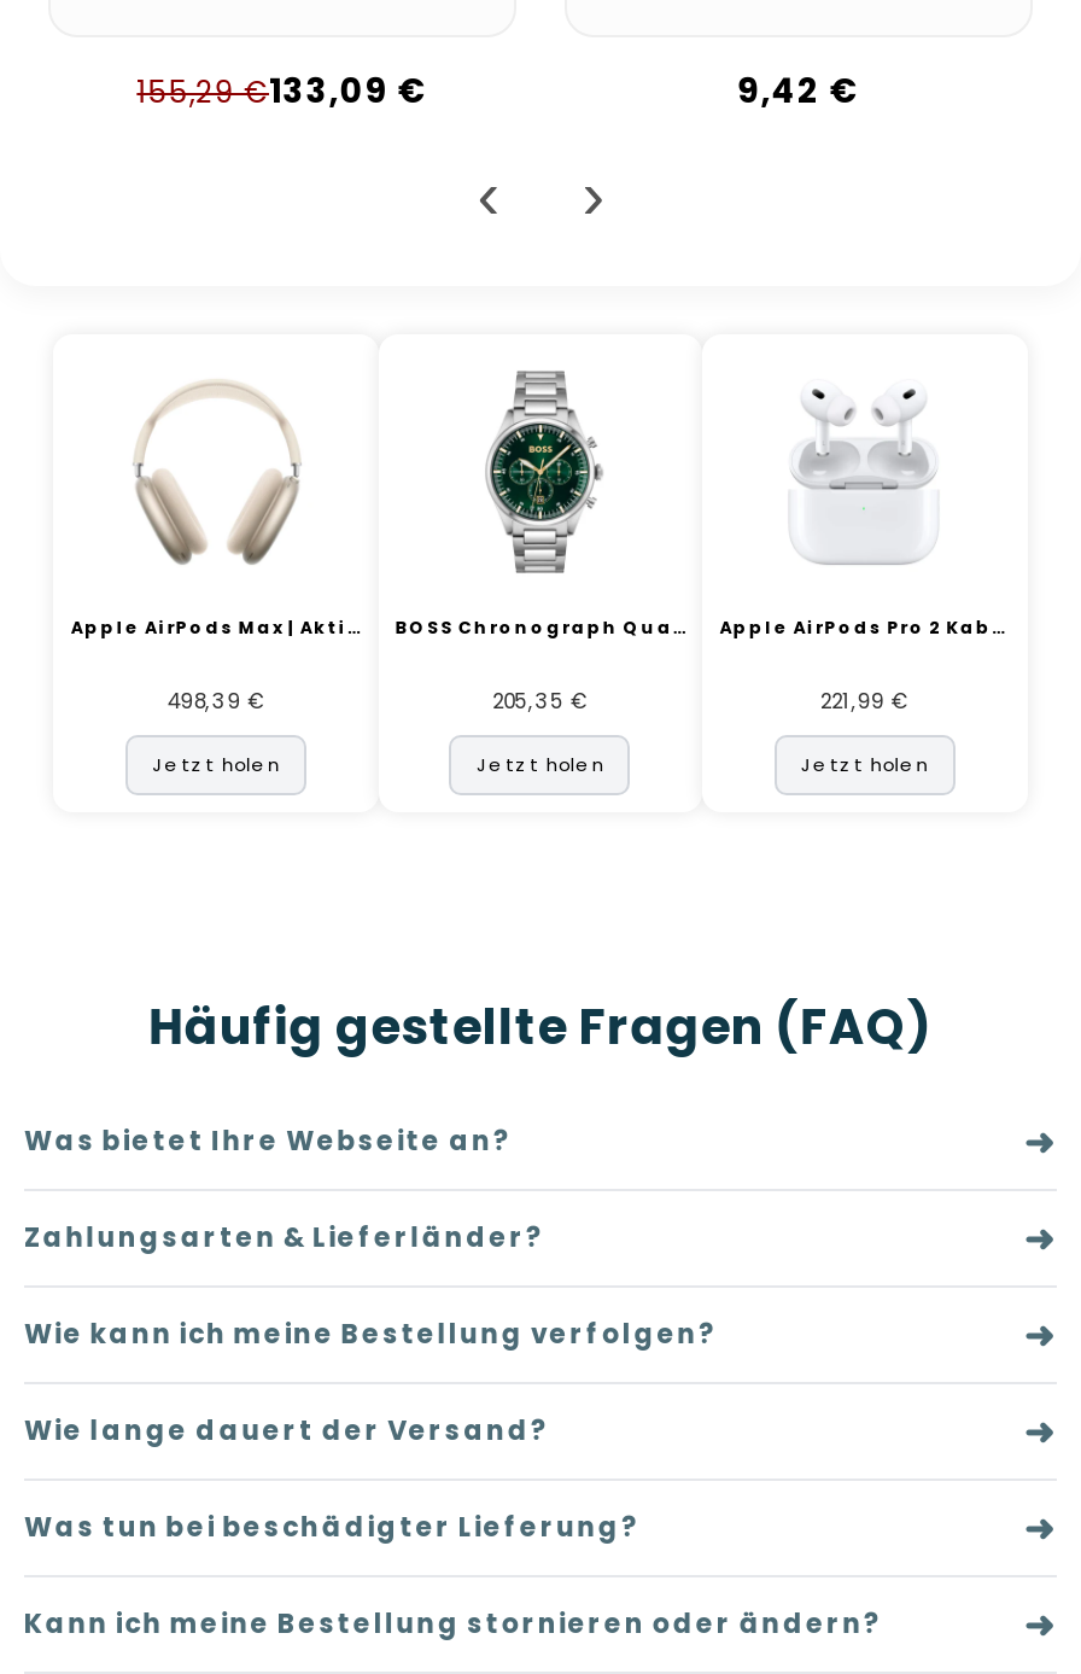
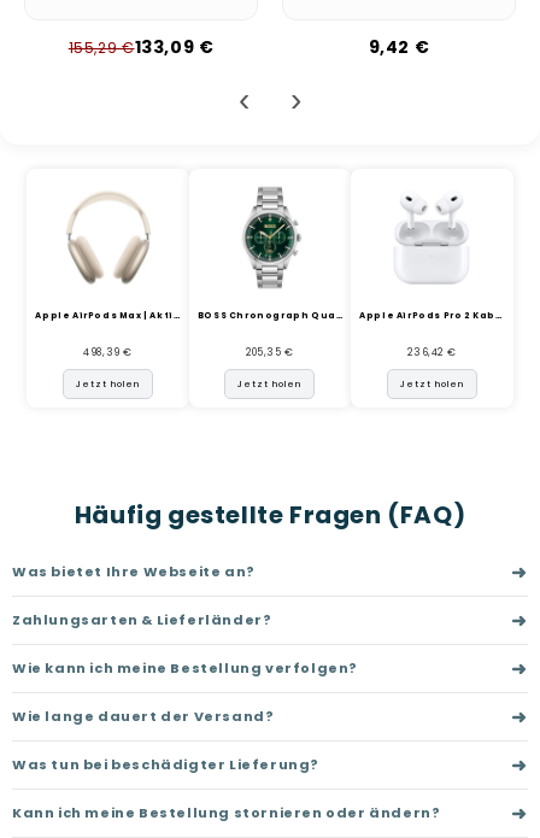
- 221,99 €
+ 236,42 €
